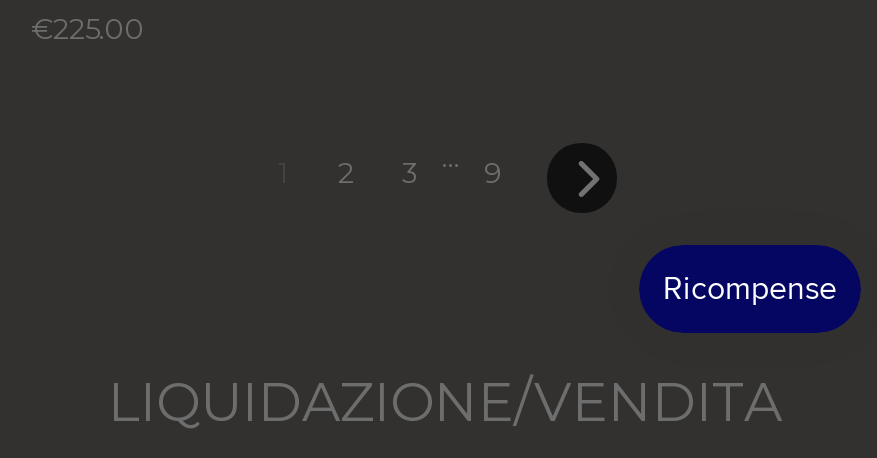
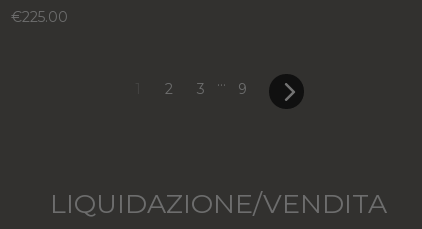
- [image]
